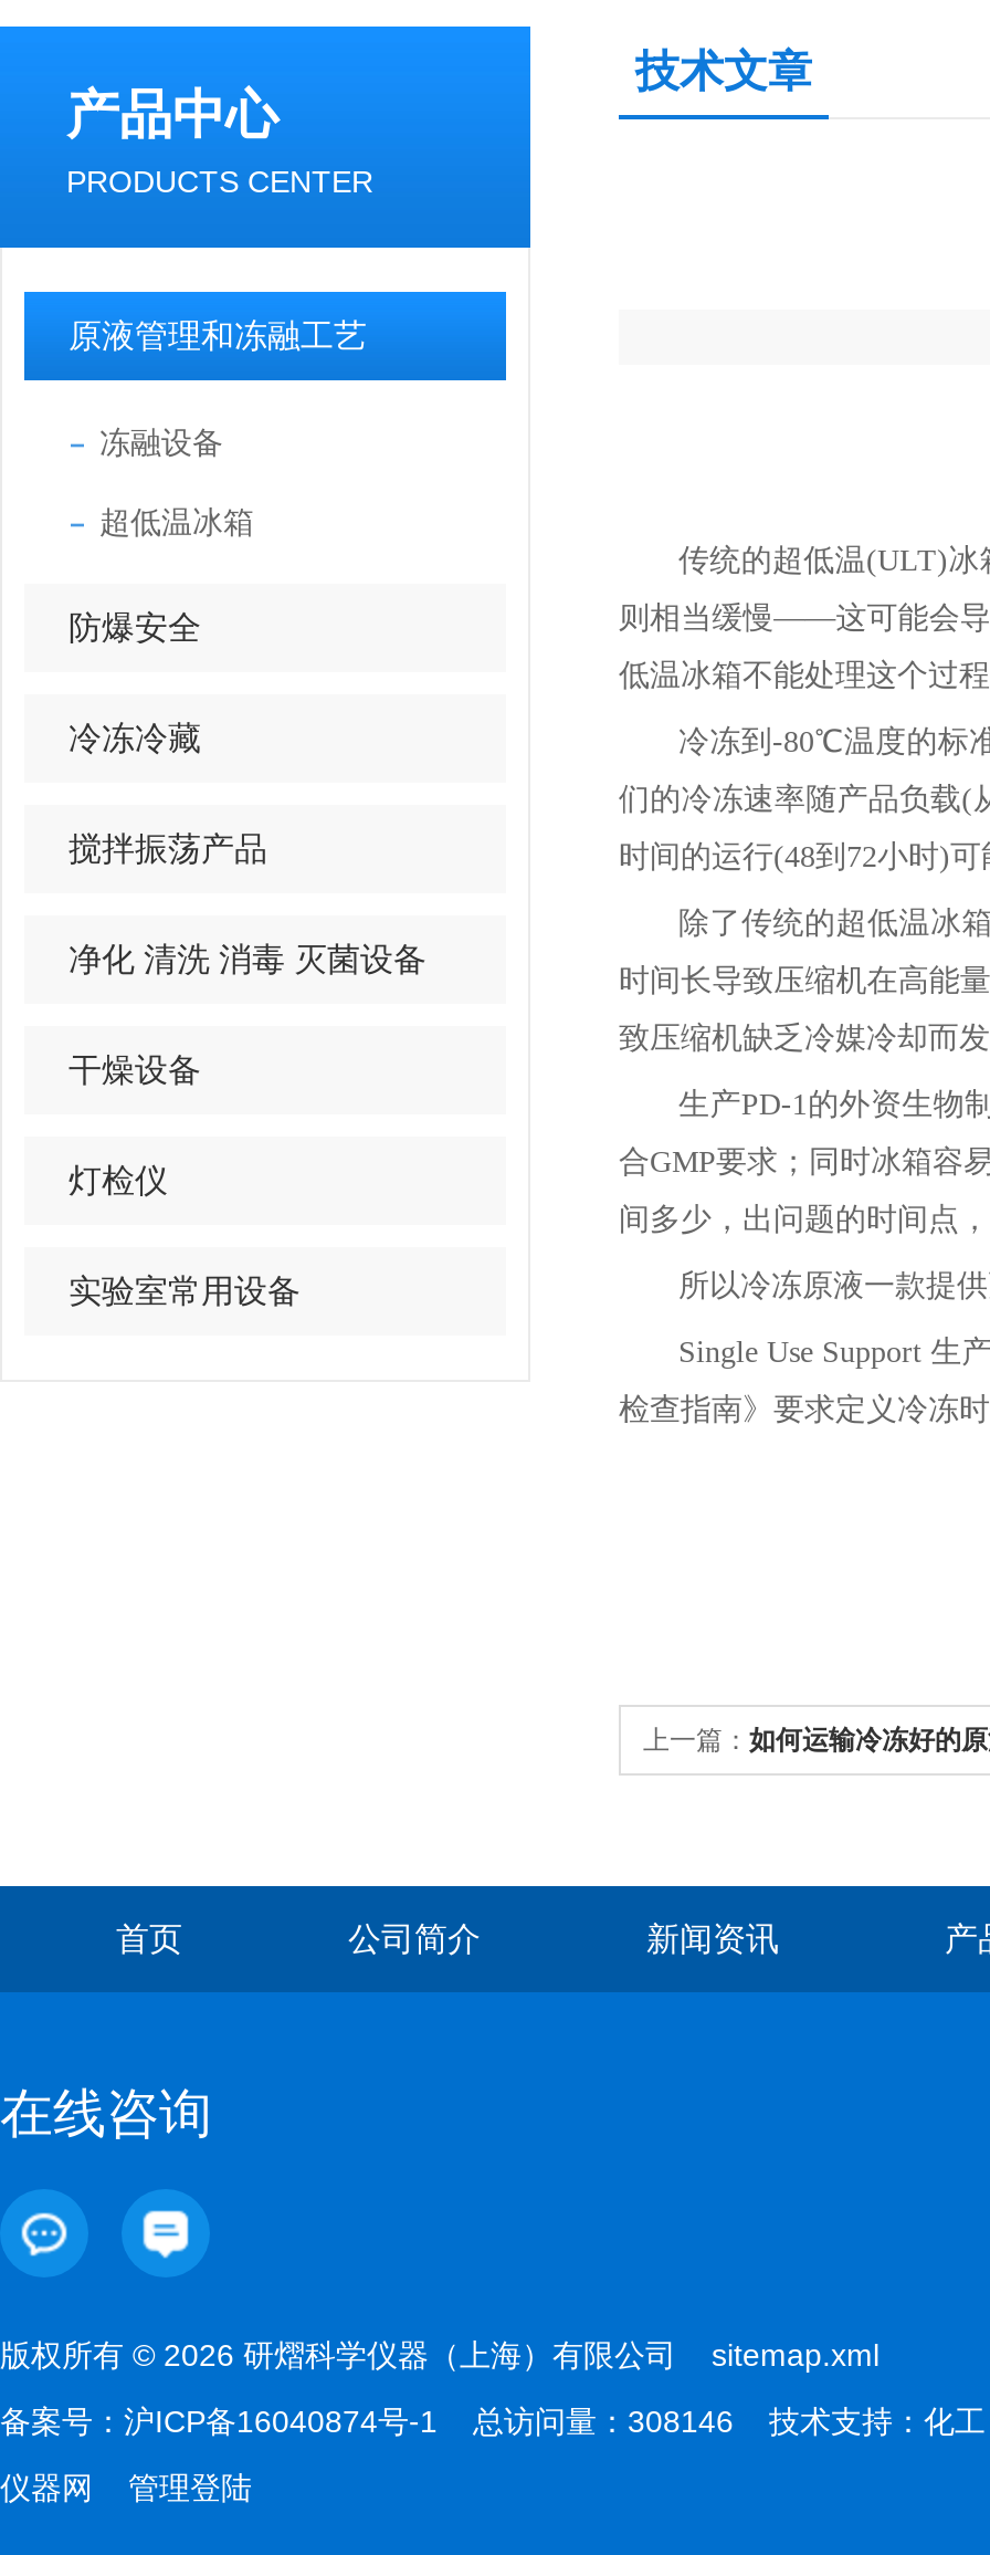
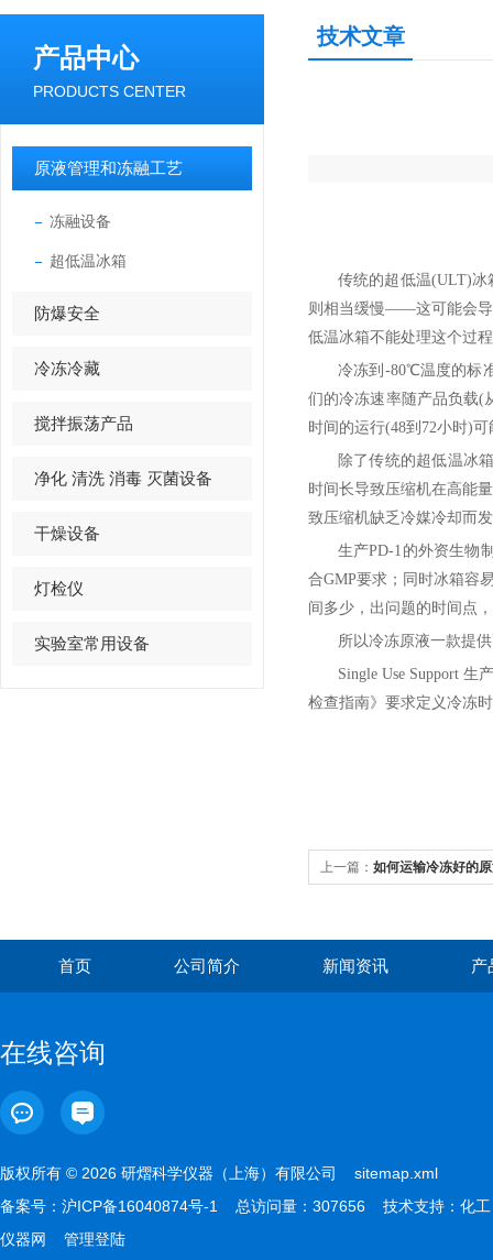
- 备案号：沪ICP备16040874号-1总访问量：308146 技术支持：化工
+ 备案号：沪ICP备16040874号-1总访问量：307656 技术支持：化工
